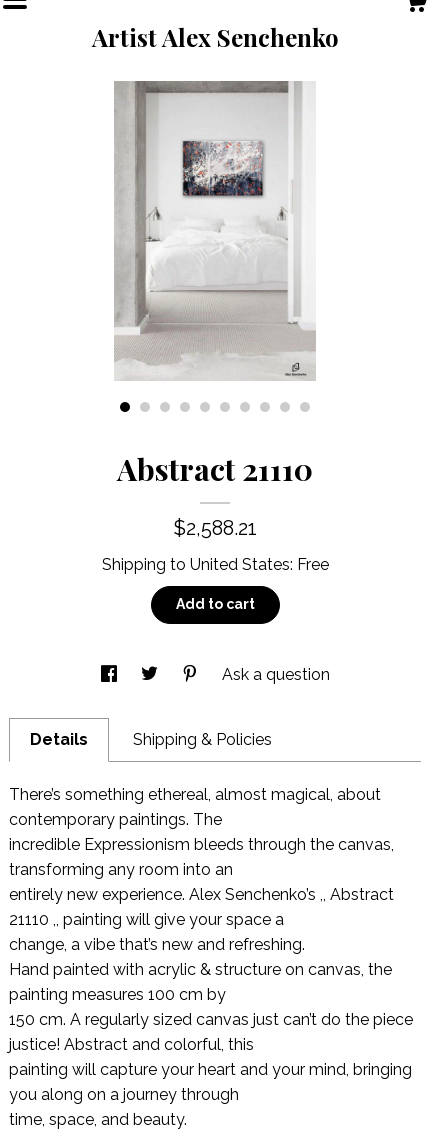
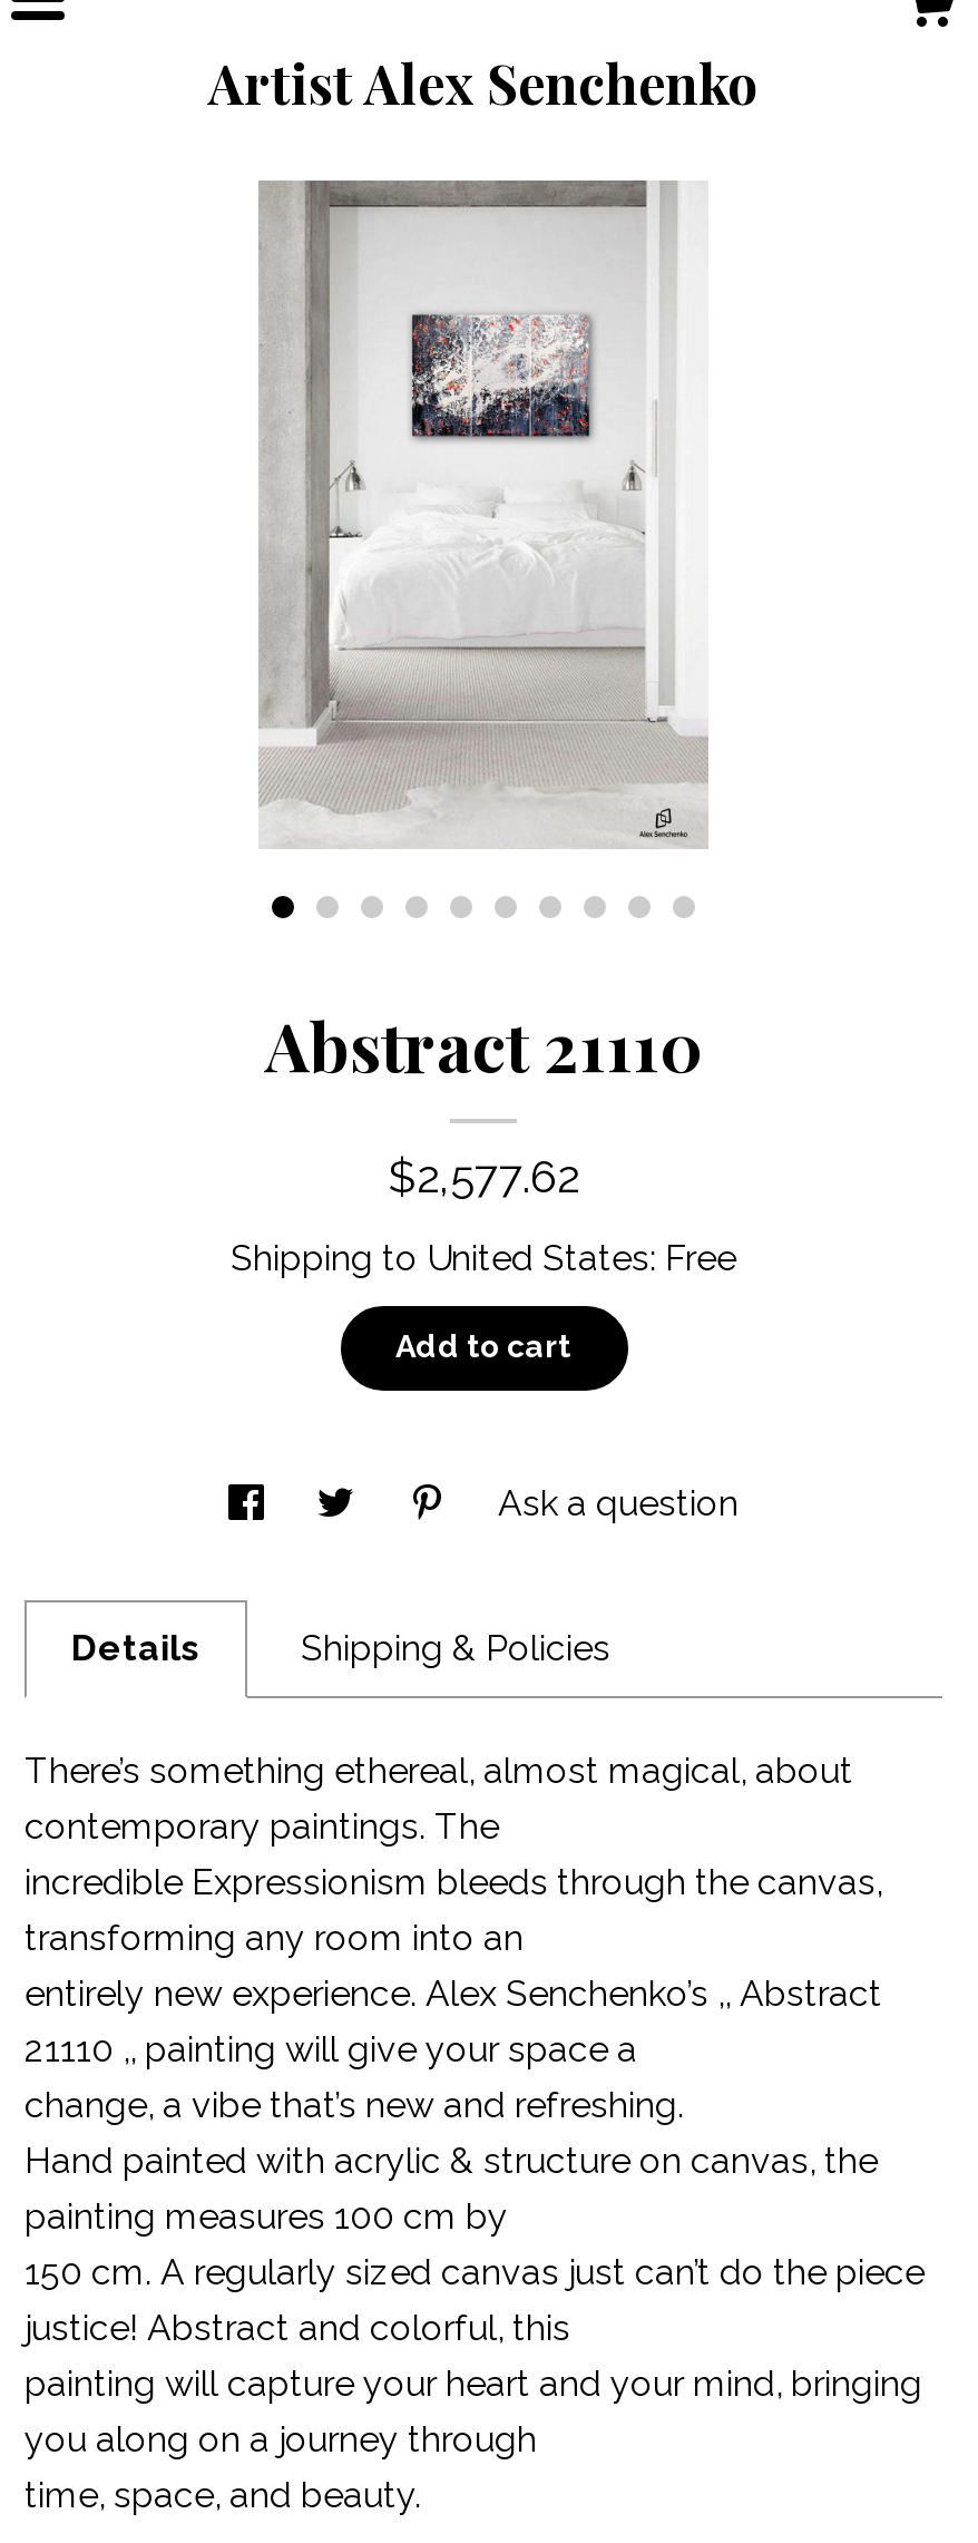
- $2,588.21
+ $2,577.62
